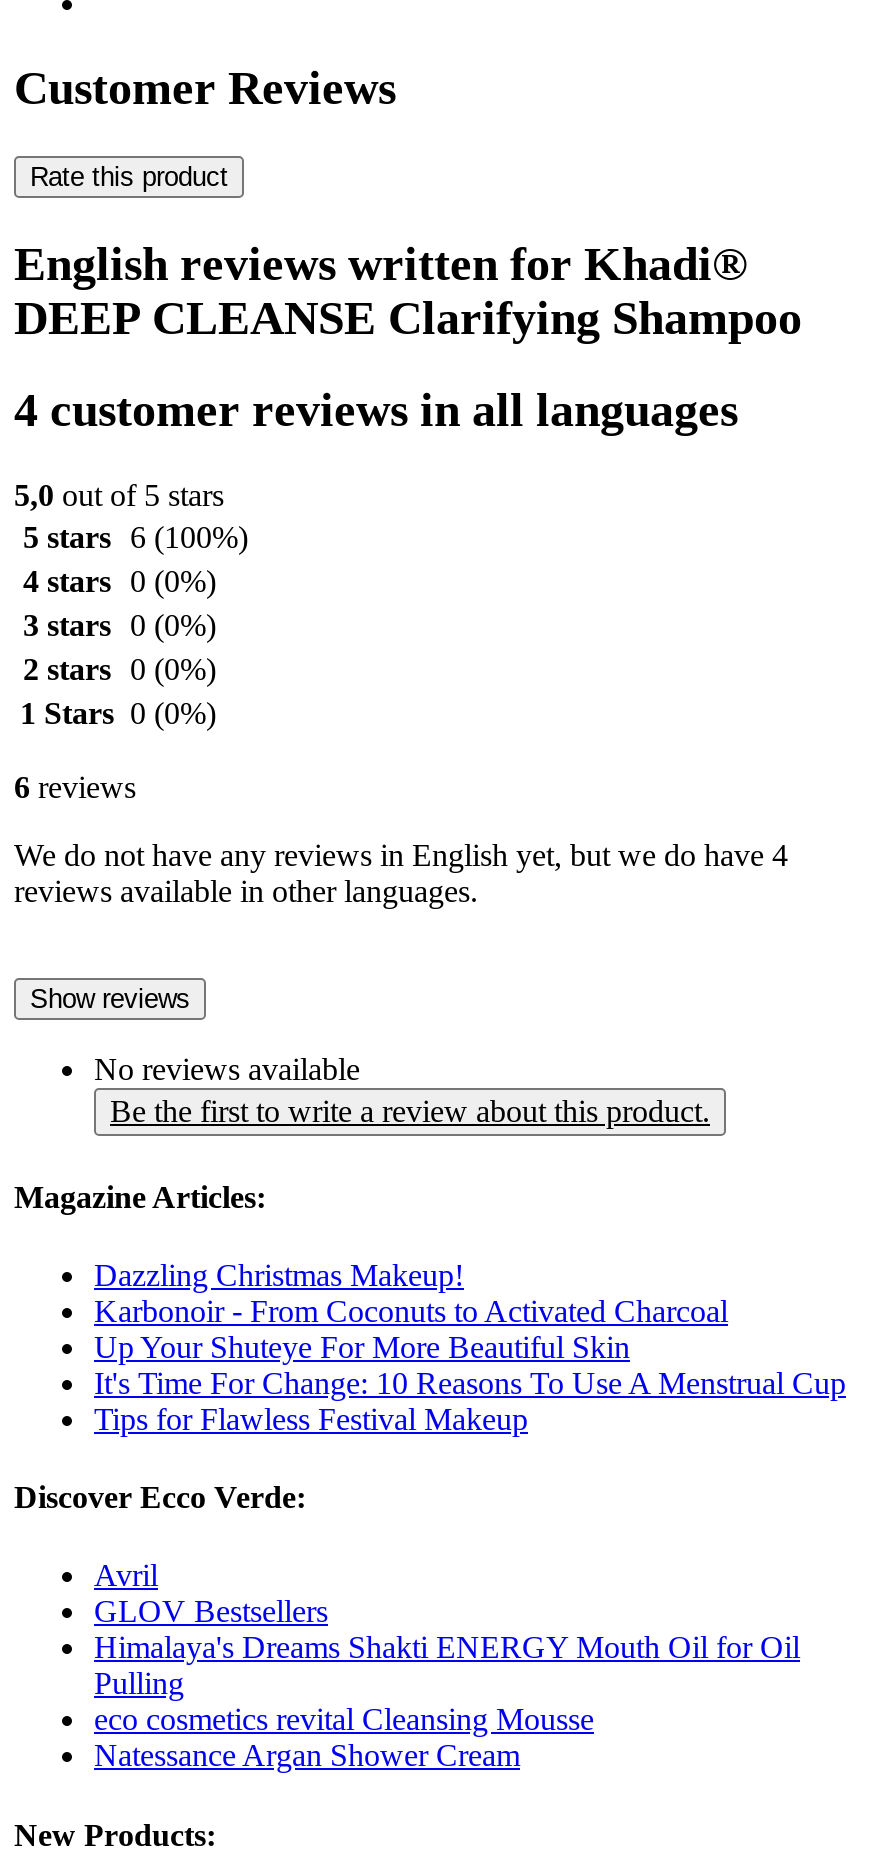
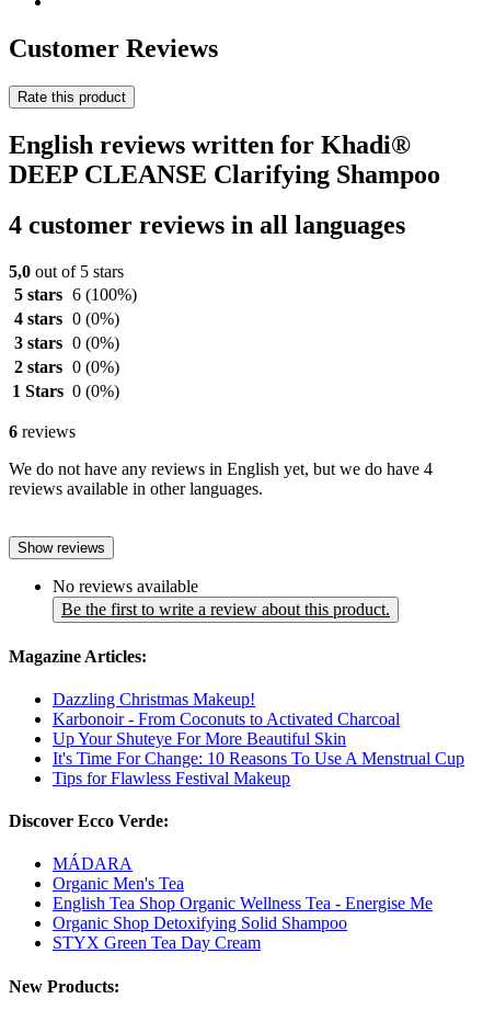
- Avril
- GLOV Bestsellers
- Himalaya's Dreams Shakti ENERGY Mouth Oil for Oil
- Pulling
- eco cosmetics revital Cleansing Mousse
- Natessance Argan Shower Cream
+ MÁDARA
+ Organic Men's Tea
+ English Tea Shop Organic Wellness Tea - Energise Me
+ Organic Shop Detoxifying Solid Shampoo
+ STYX Green Tea Day Cream
